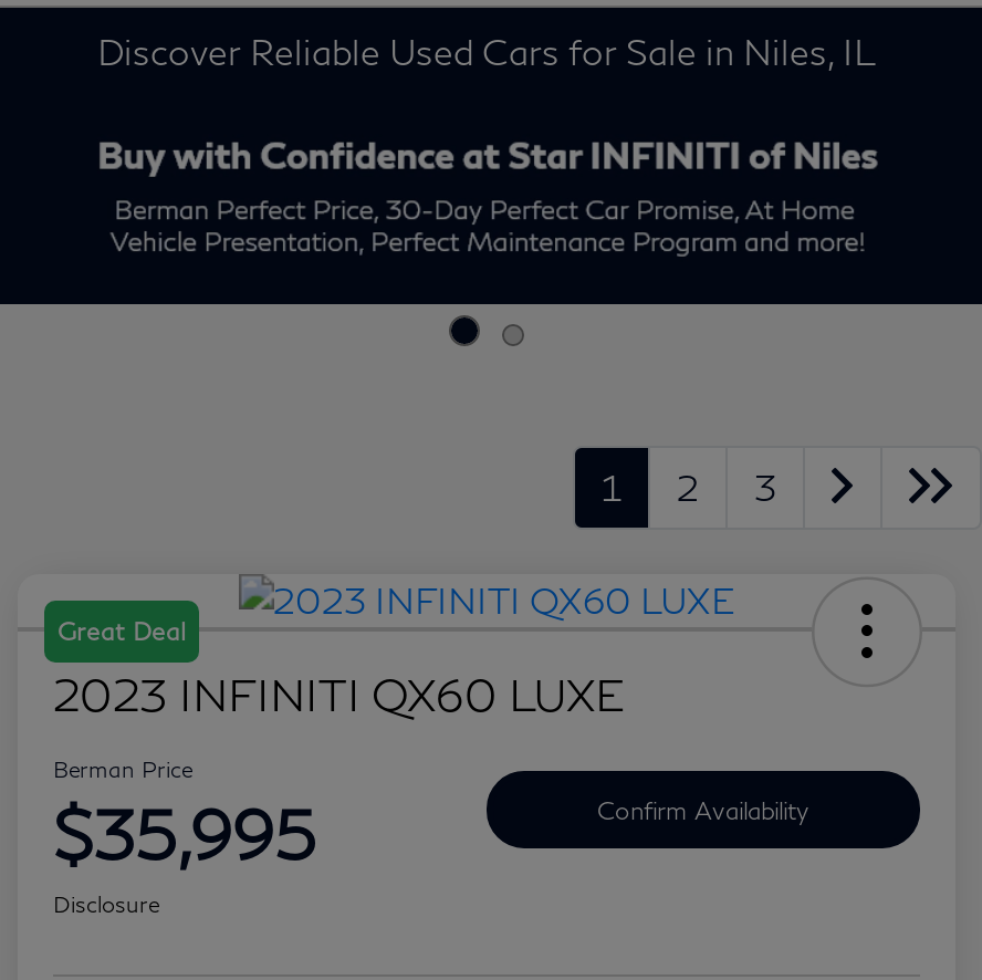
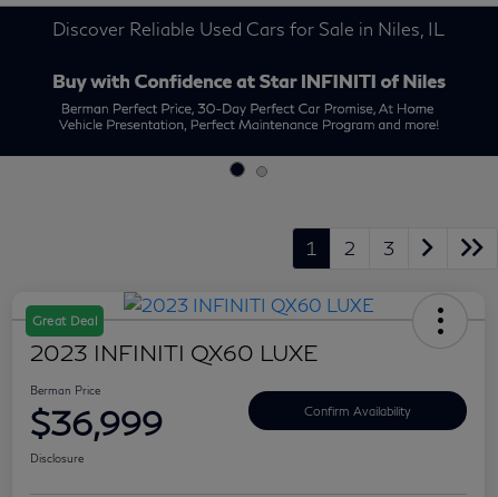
- $35,995
+ $36,999
